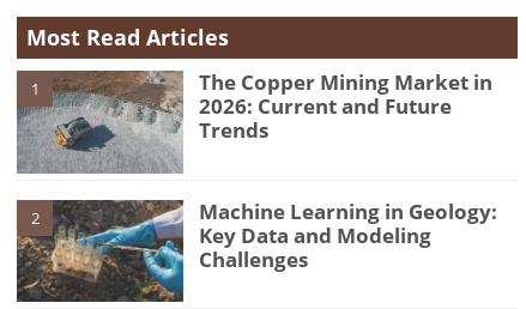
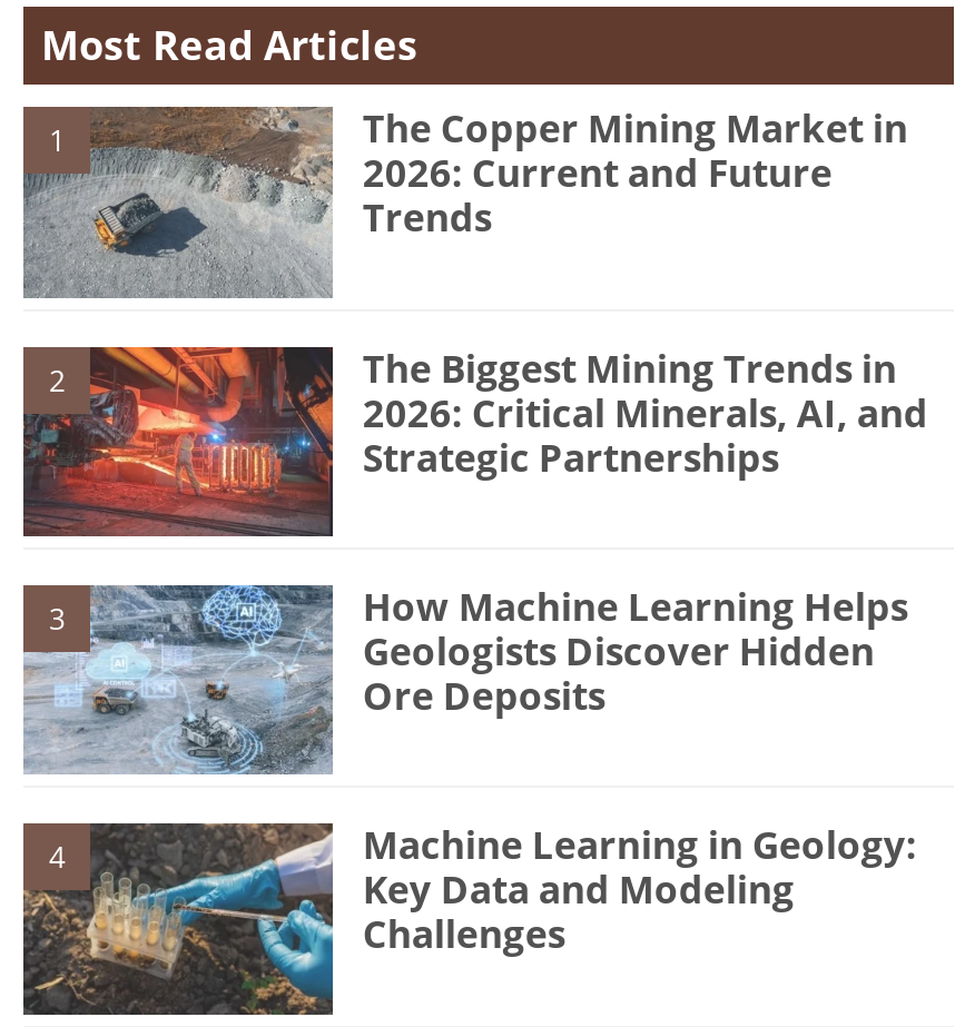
+ [image]
+ The Biggest Mining Trends in
+ 2026: Critical Minerals, AI, and
+ Strategic Partnerships
+ 3
+ How Machine Learning Helps
+ Geologists Discover Hidden
+ Ore Deposits
+ 4

+ [image]
